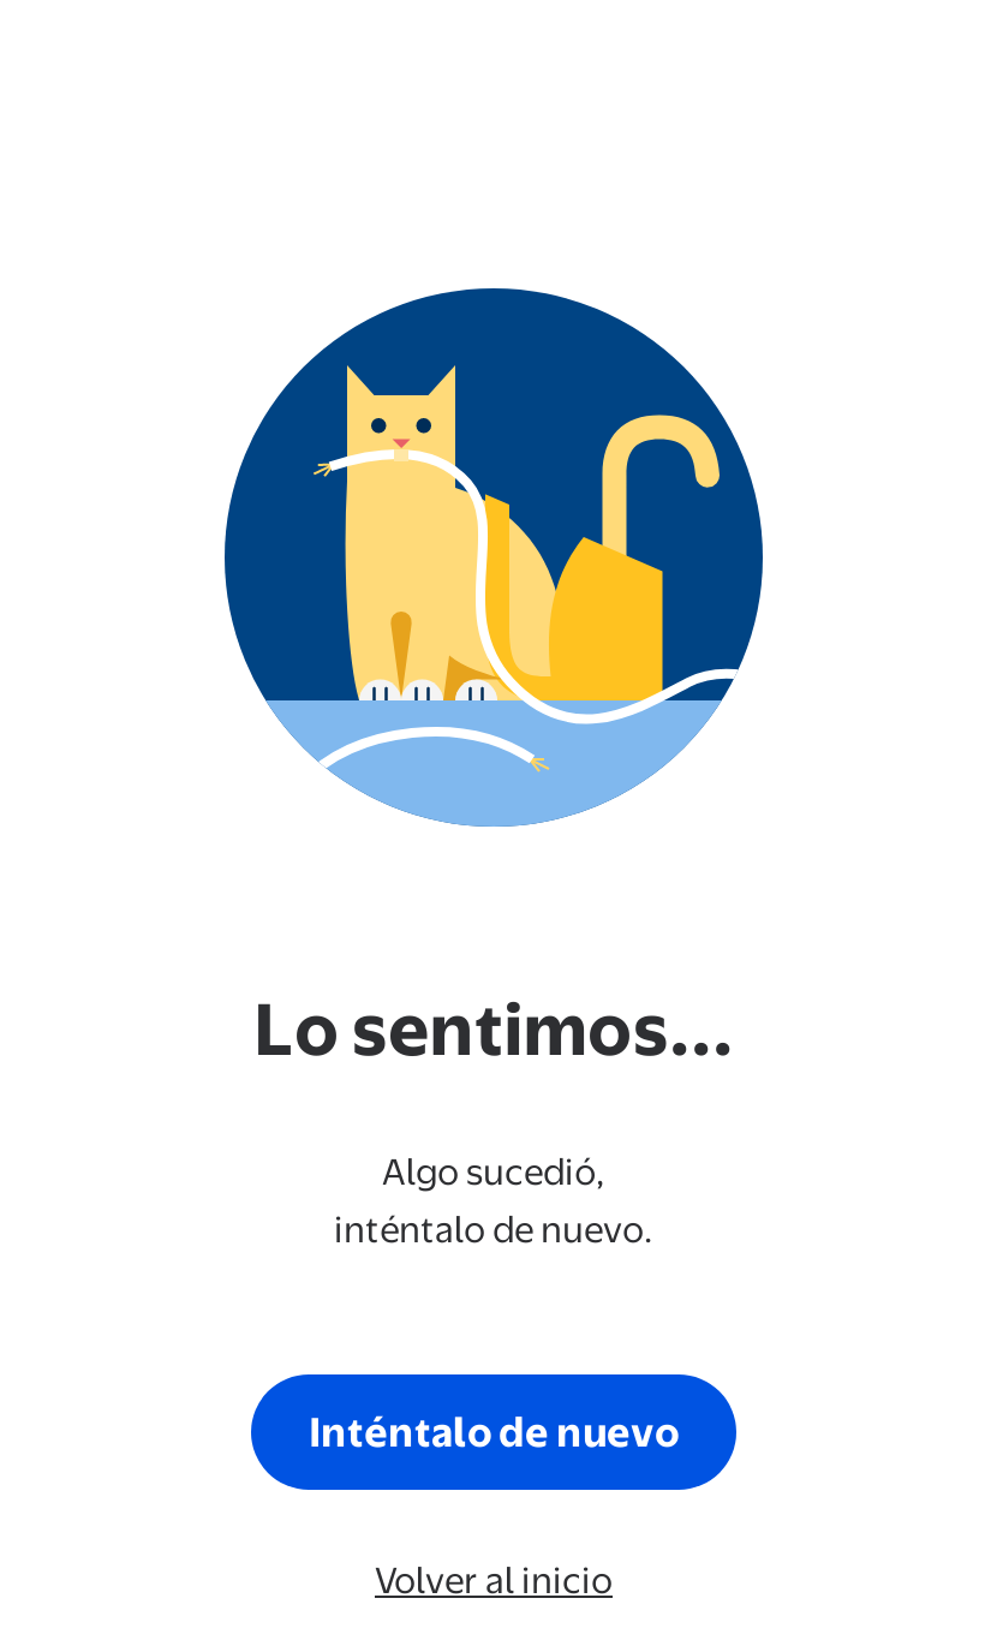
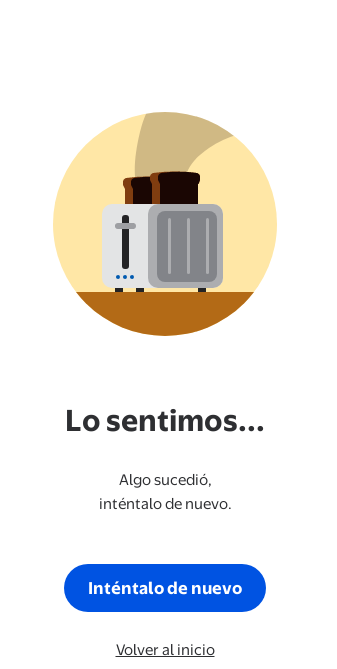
- [image]
+ [image]
